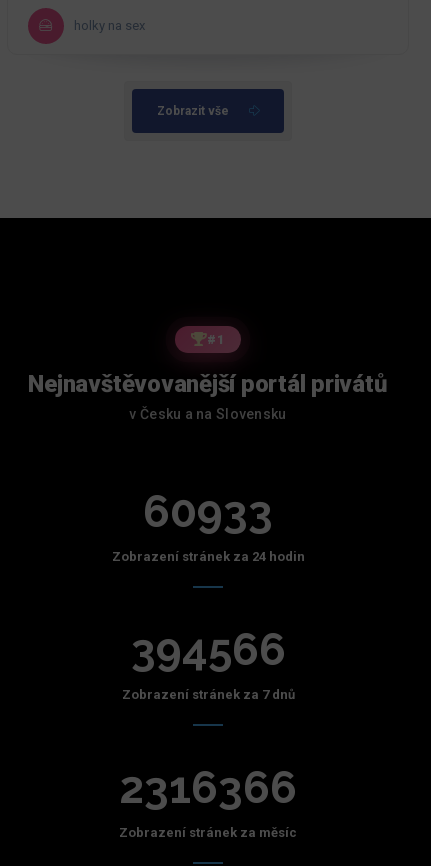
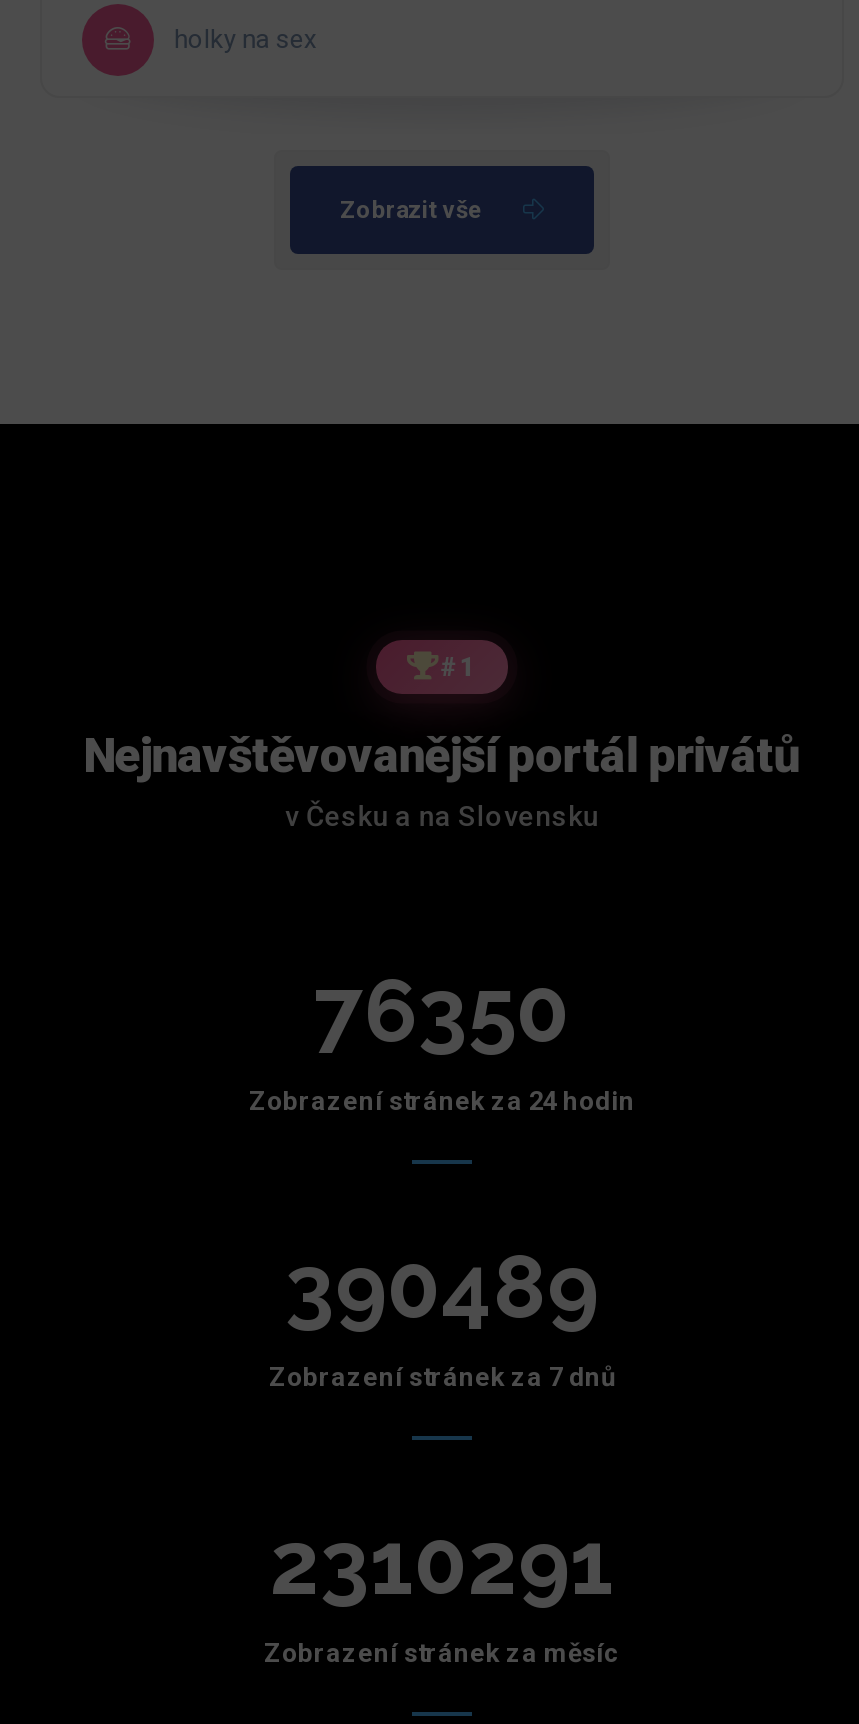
- 60933
+ 76350

- 394566
+ 390489

- 2316366
+ 2310291
